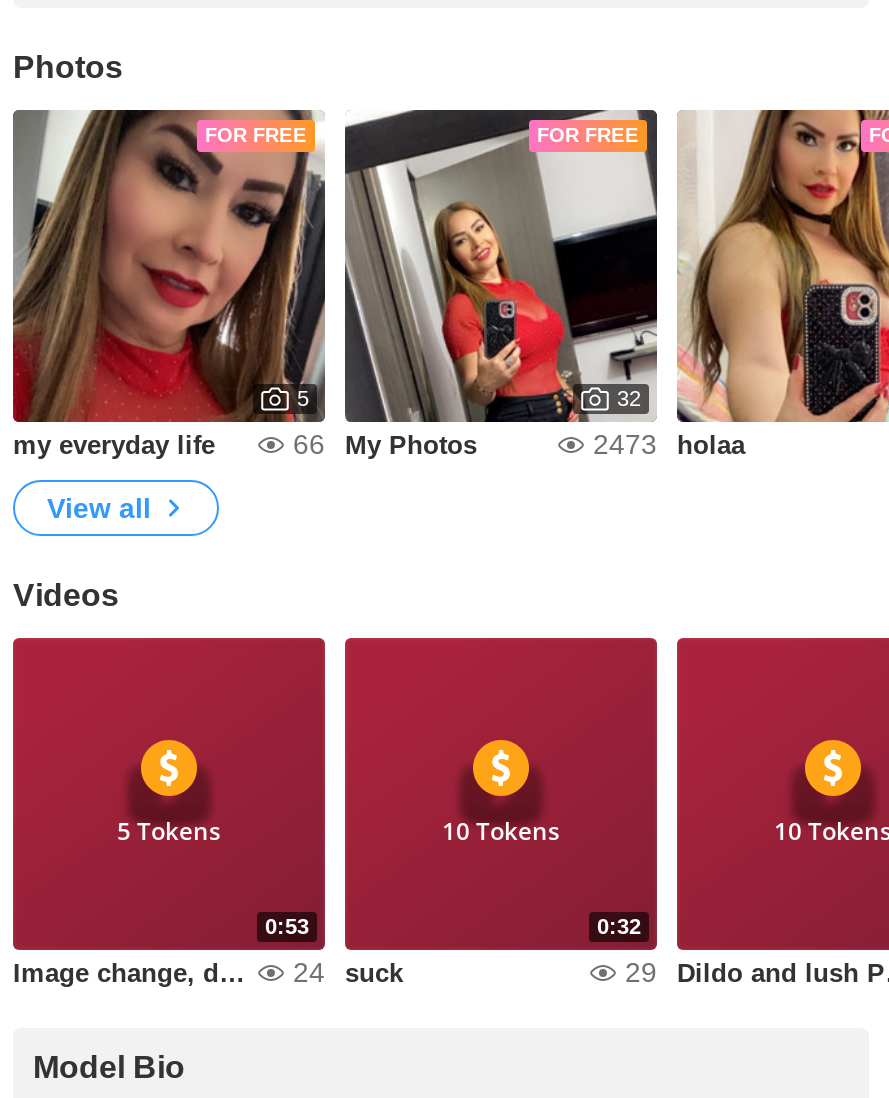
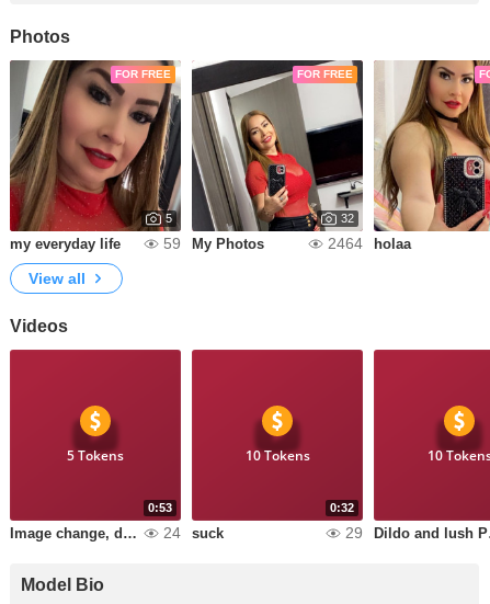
- 66 My Photos
+ 59 My Photos

- 2473 holaa
+ 2464 holaa
